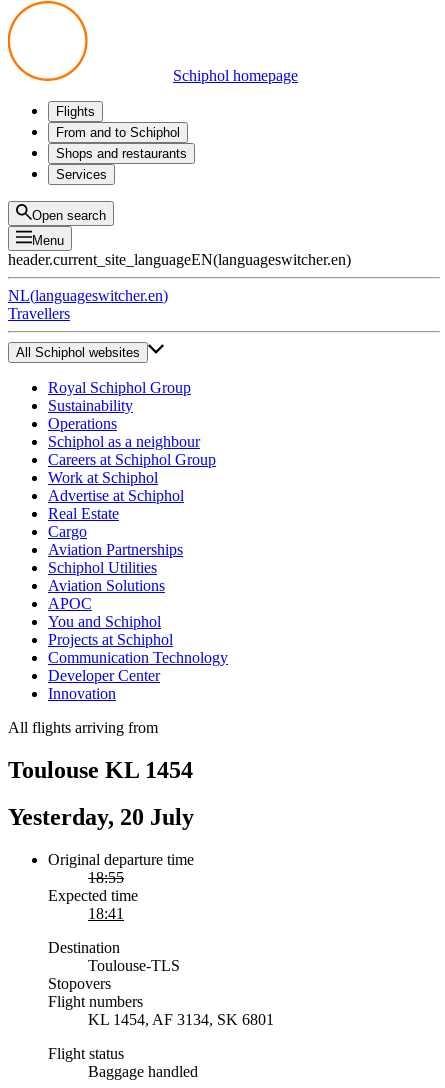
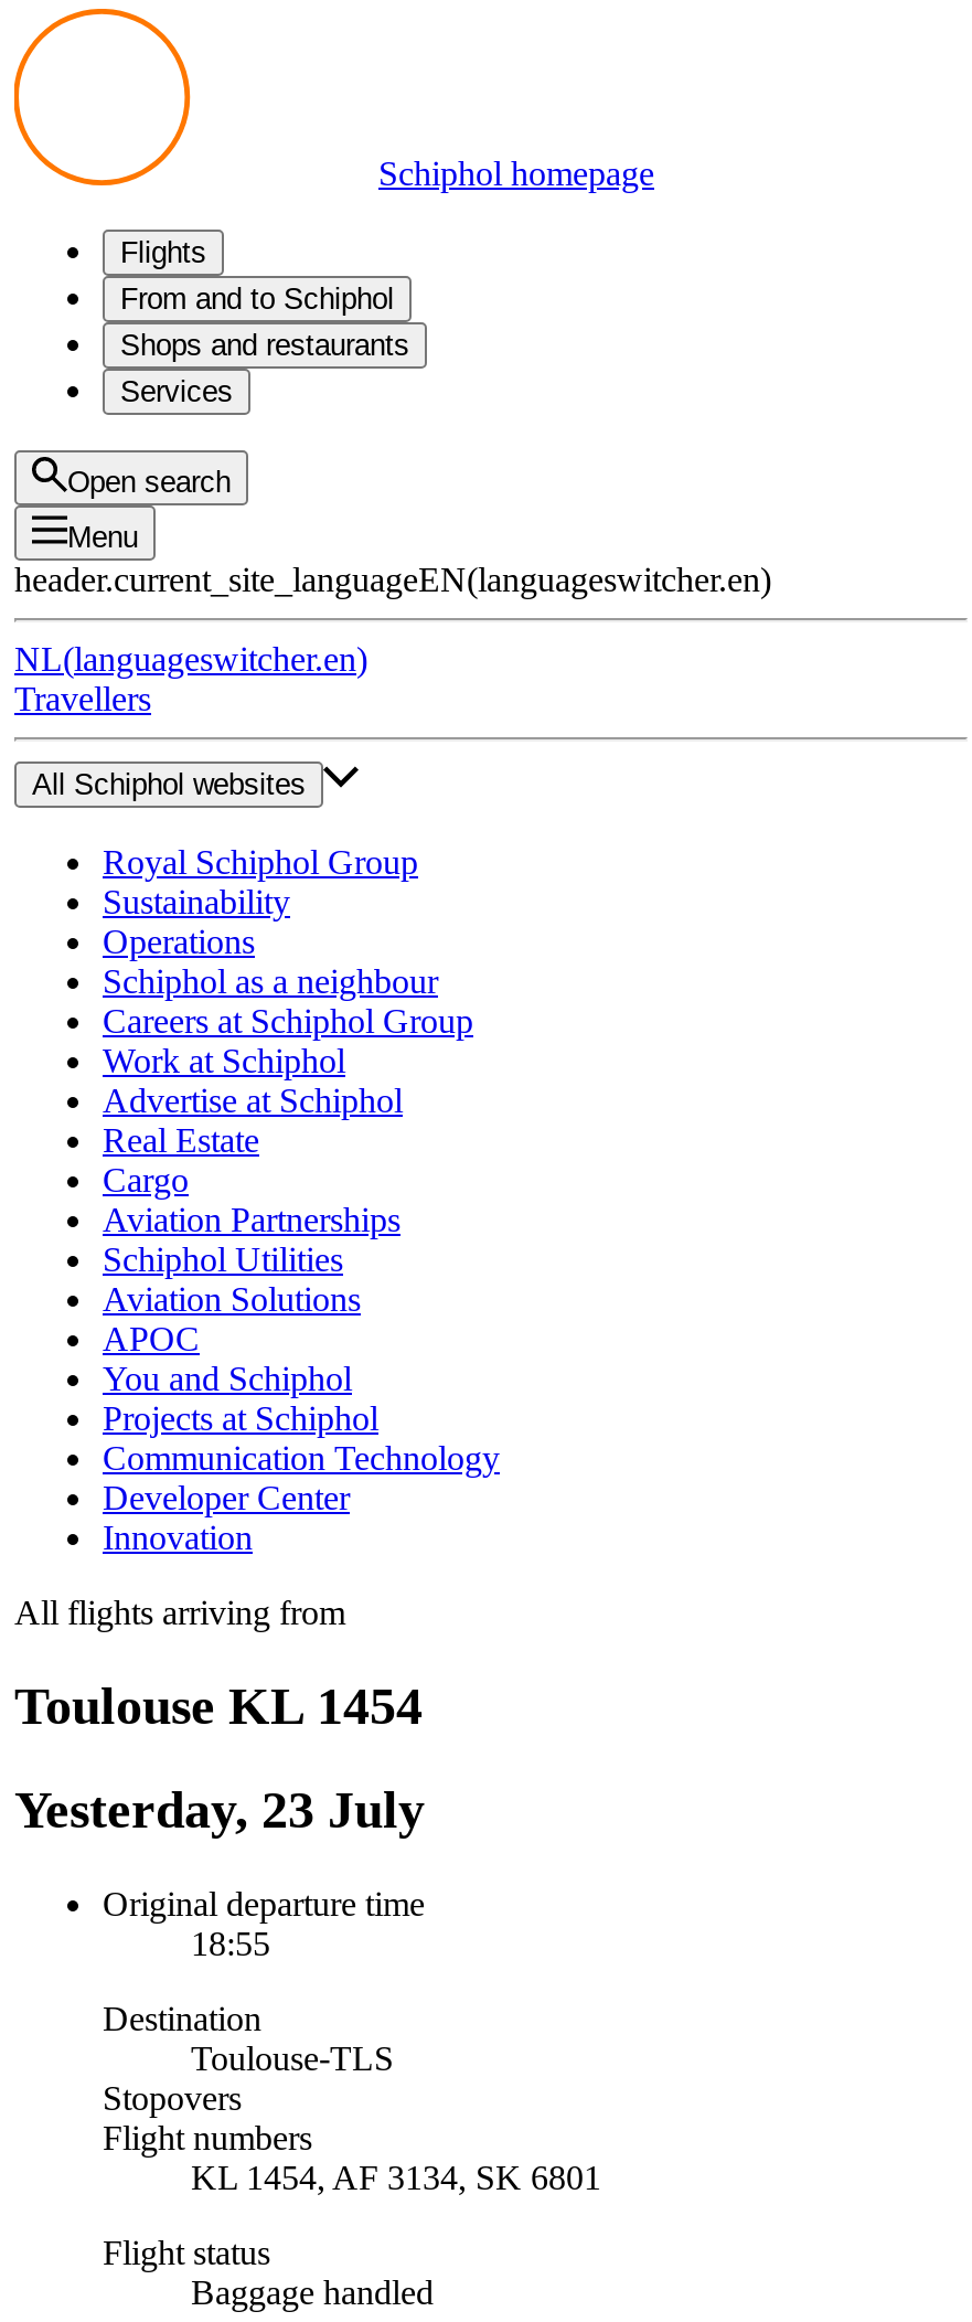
- Yesterday, 20 July
+ Yesterday, 23 July

- Expected time
- 18:41
